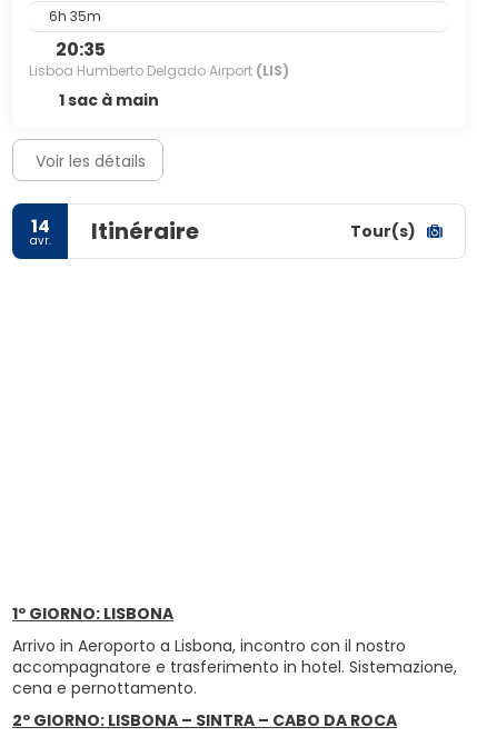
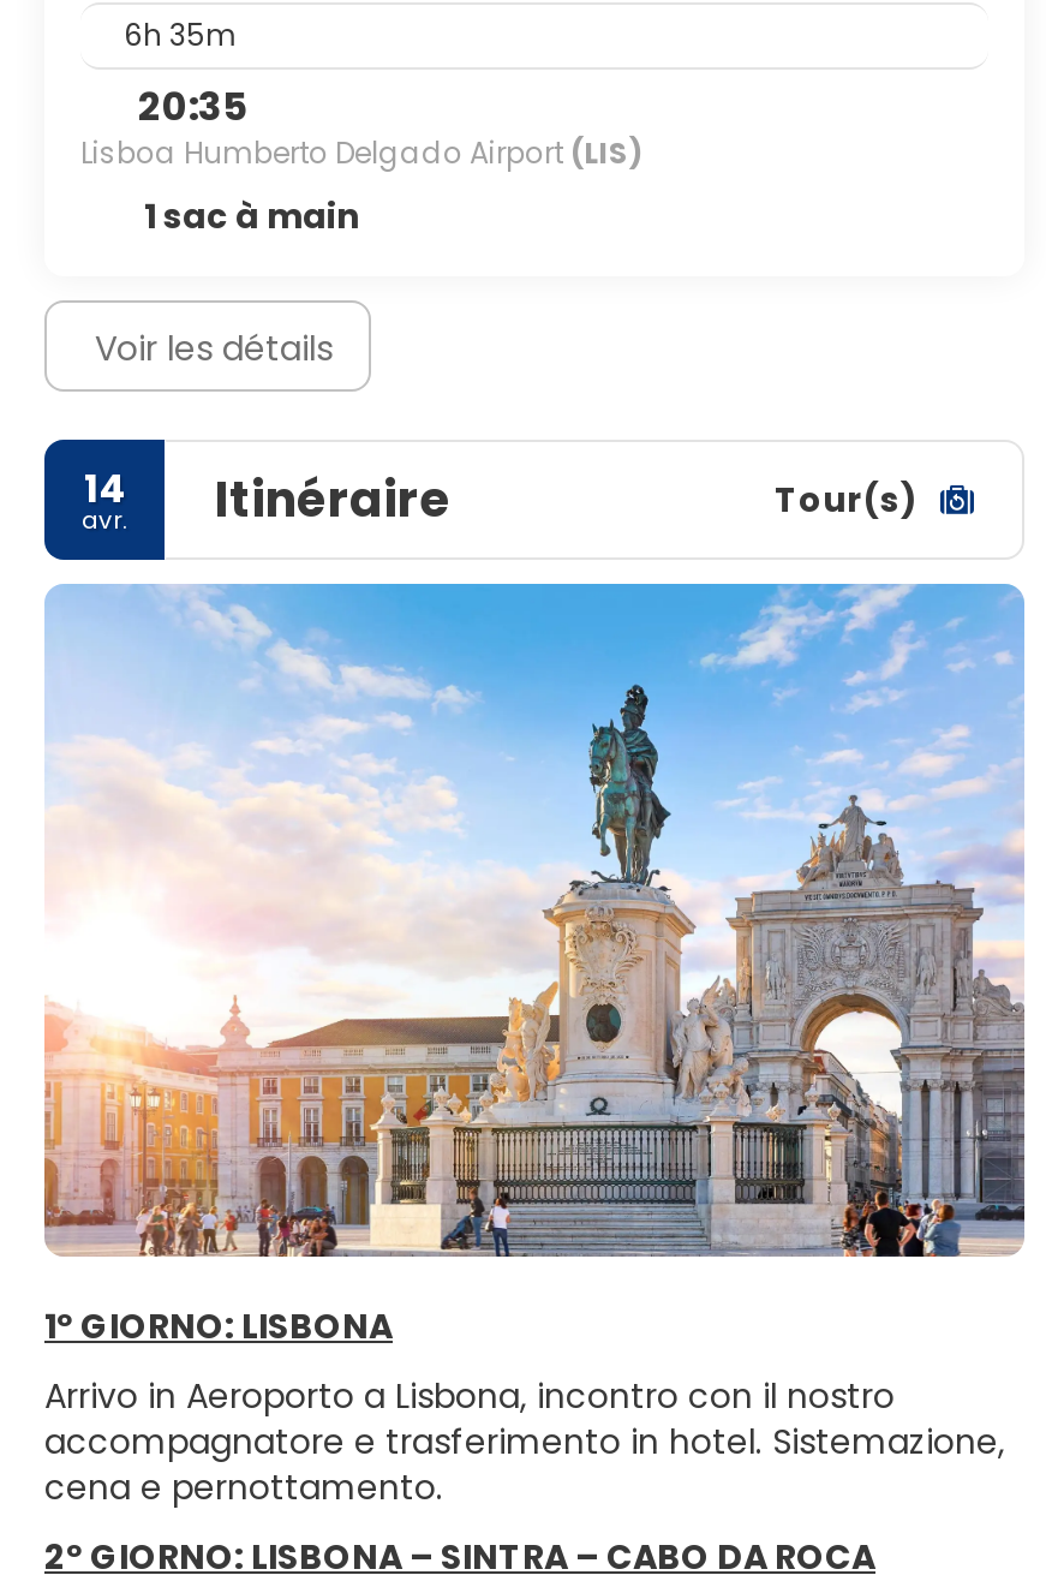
+ [image]
